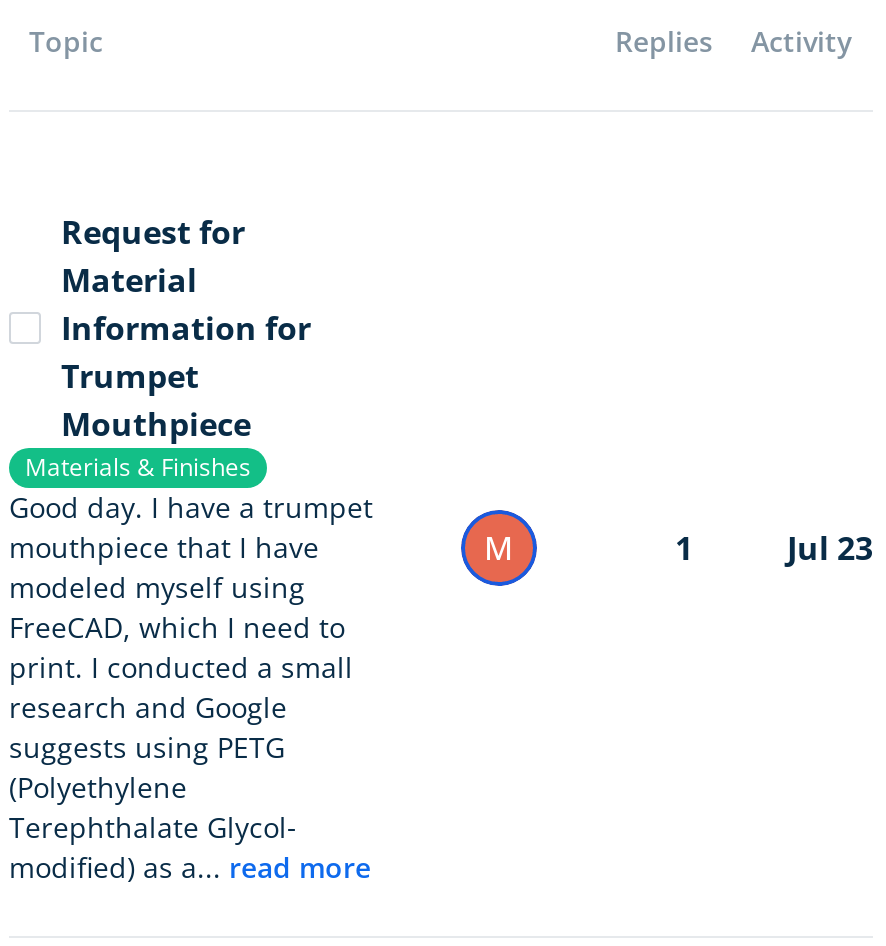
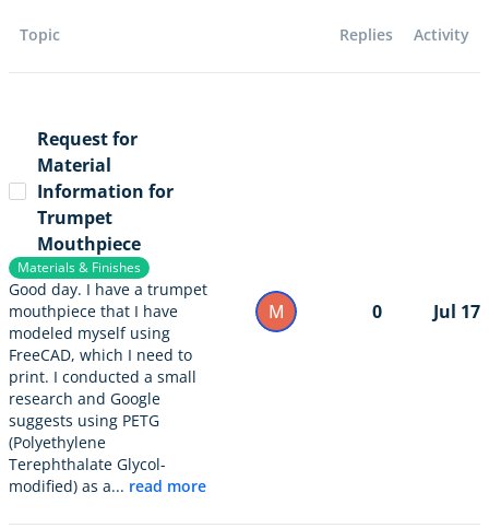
- 1
+ 0

- Jul 23
+ Jul 17
